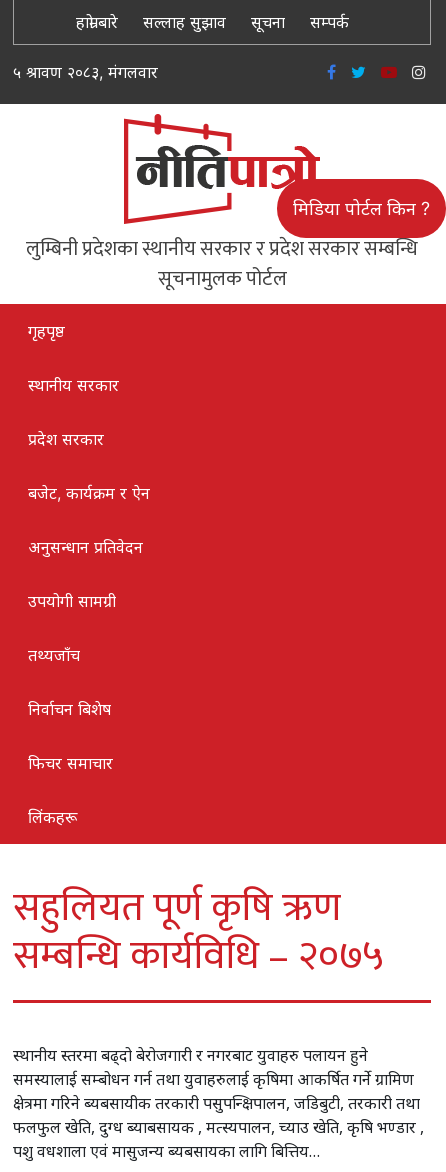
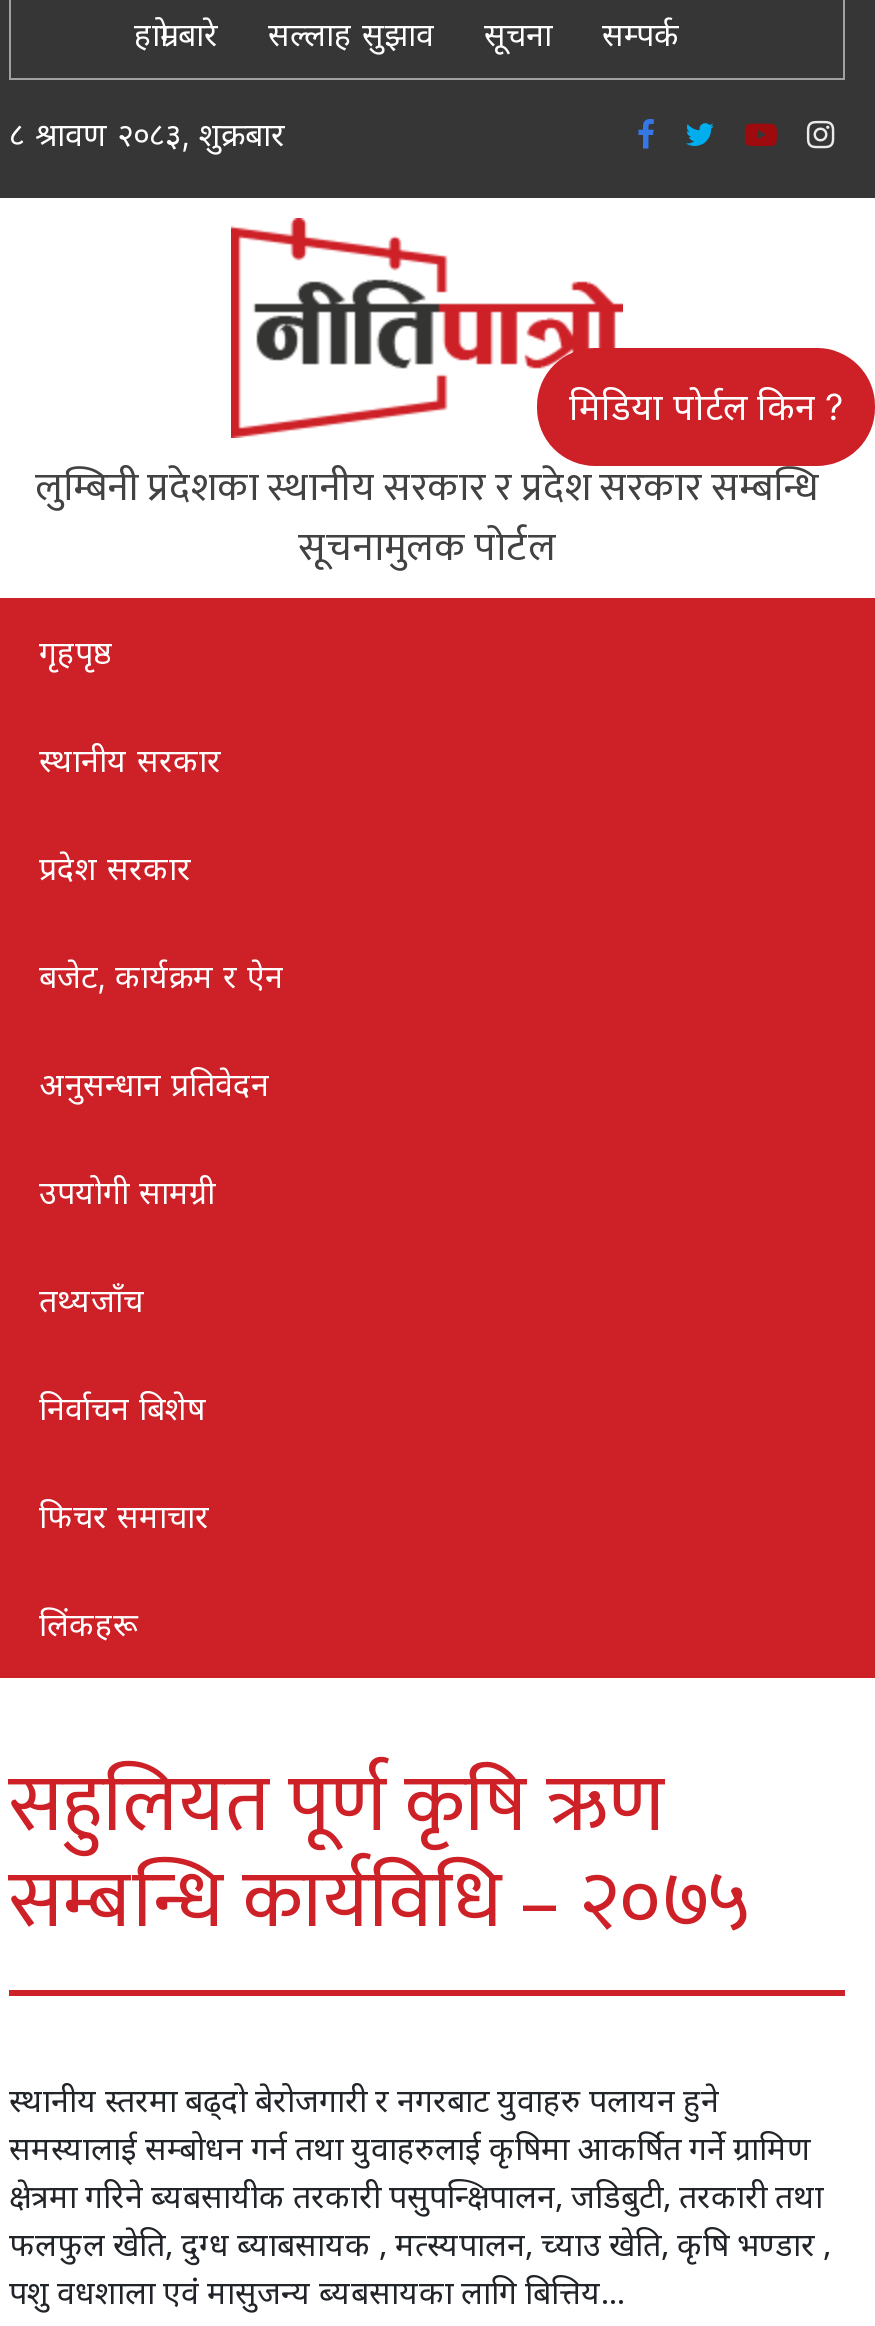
- ५ श्रावण २०८३, मंगलवार
+ ८ श्रावण २०८३, शुक्रबार
